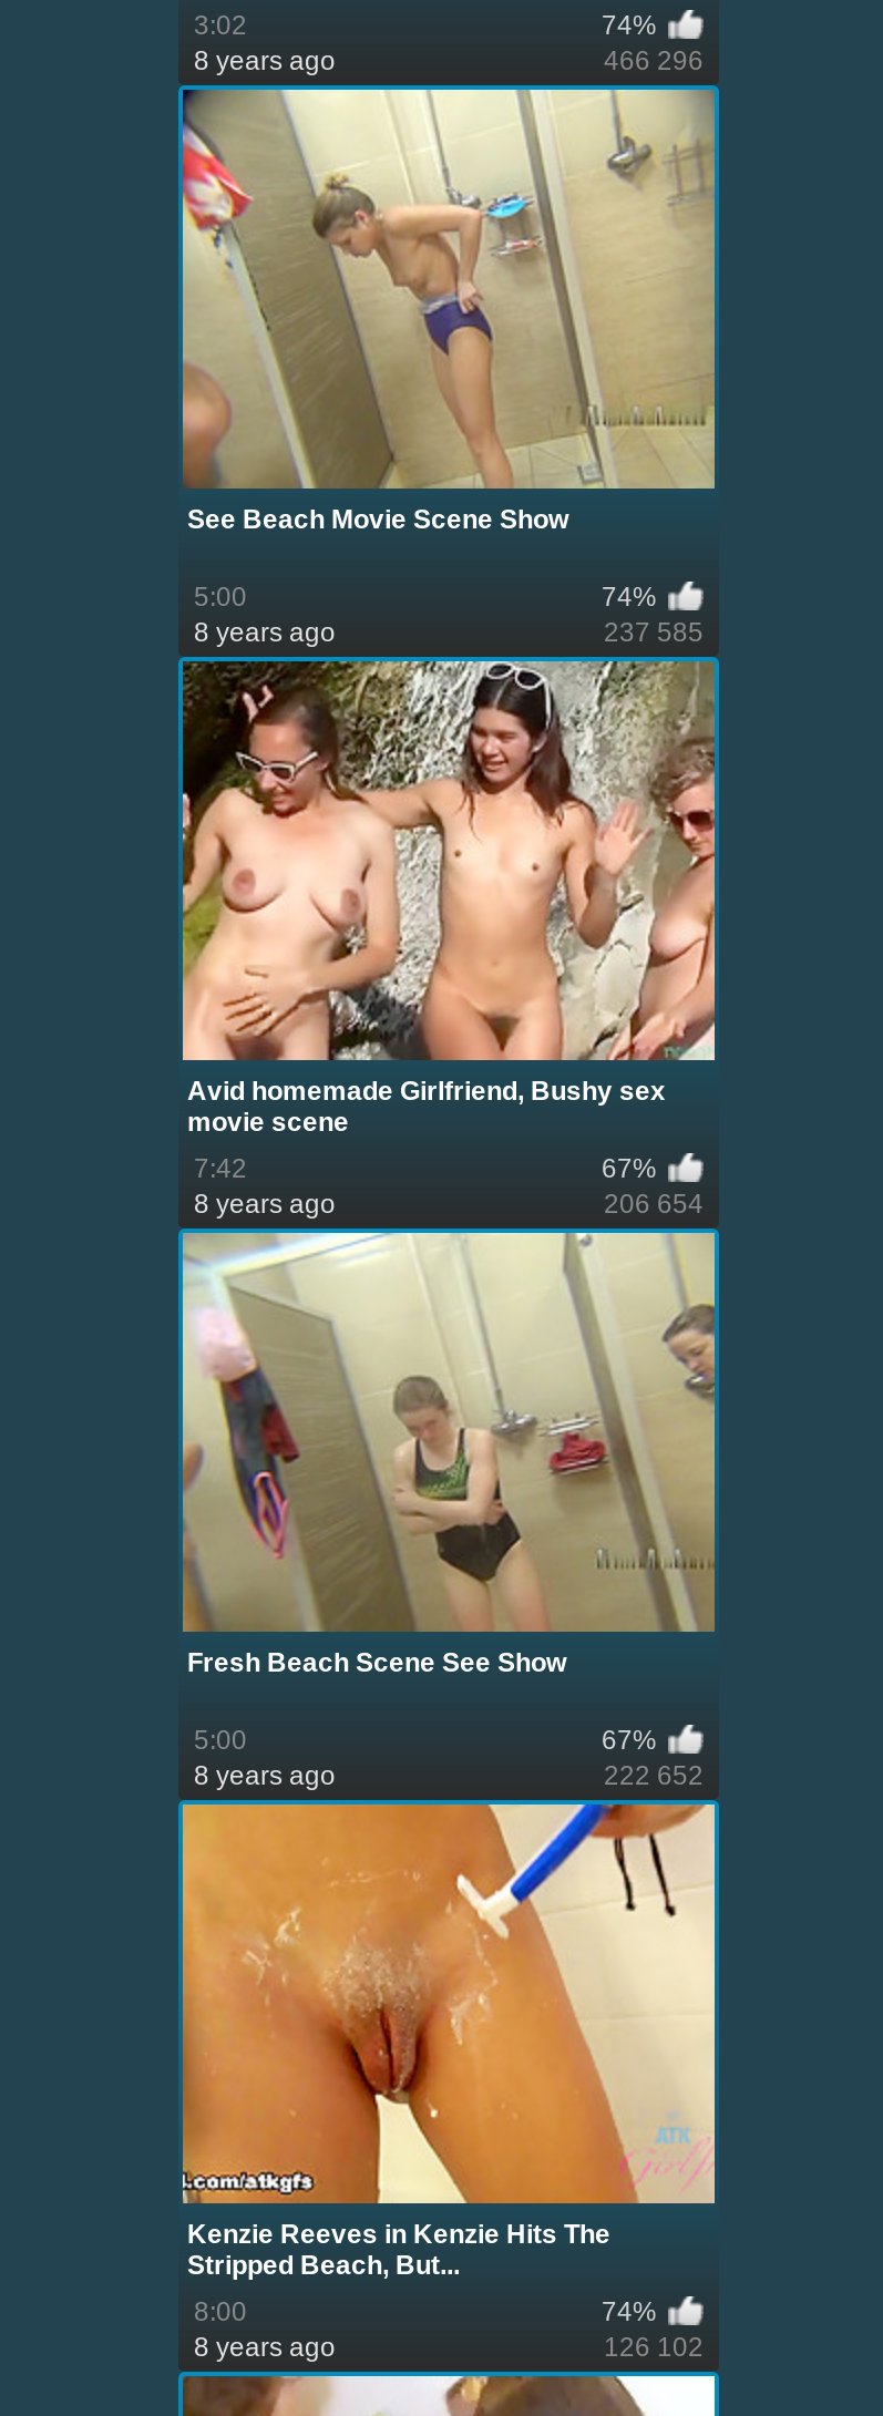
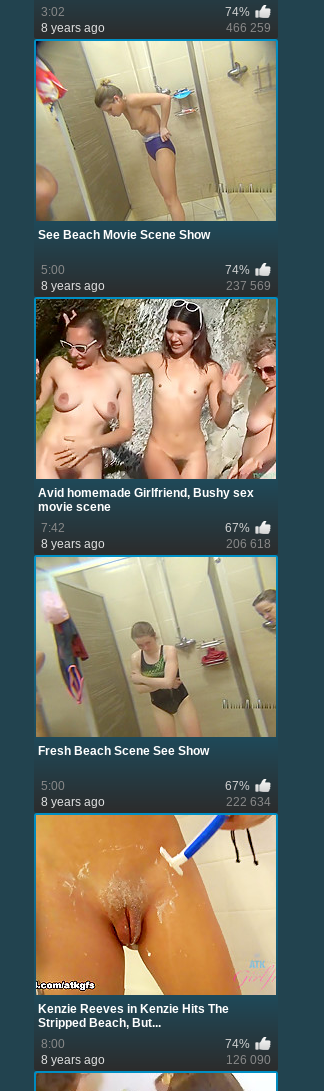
- 466 296
+ 466 259

- 237 585
+ 237 569

- 206 654
+ 206 618

- 222 652
+ 222 634

- 126 102
+ 126 090
